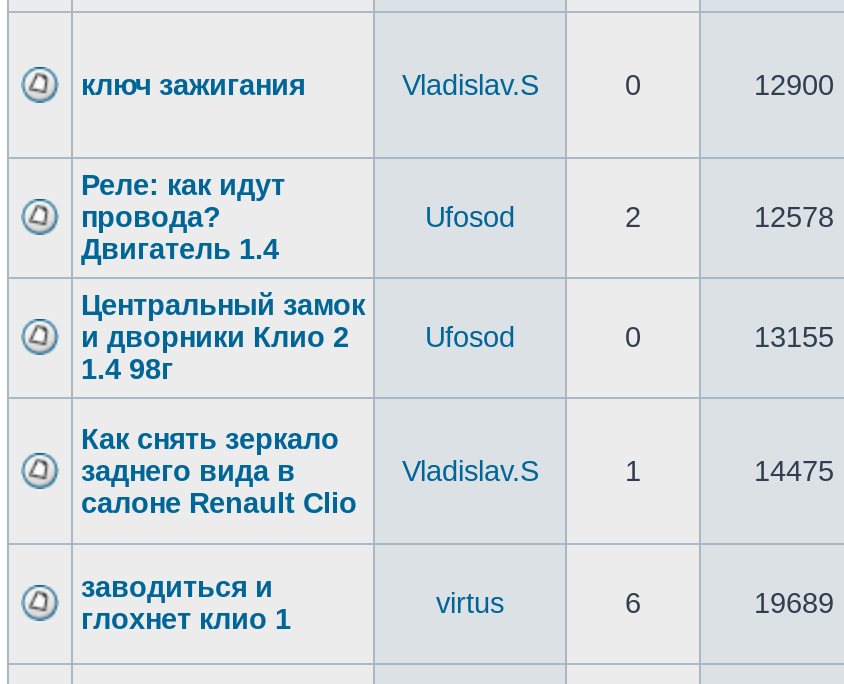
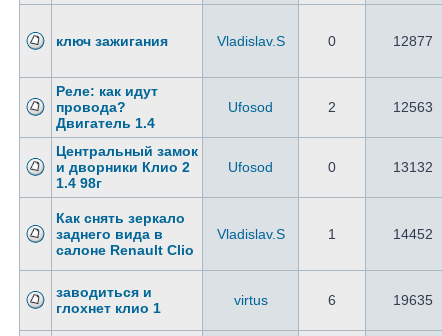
- 12900
+ 12877

- 12578
+ 12563

- 13155
+ 13132

- 14475
+ 14452

- 19689
+ 19635
